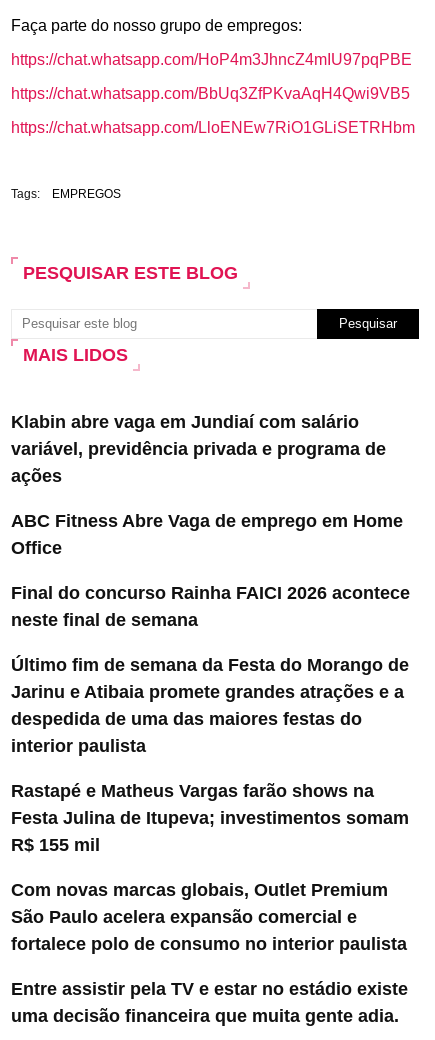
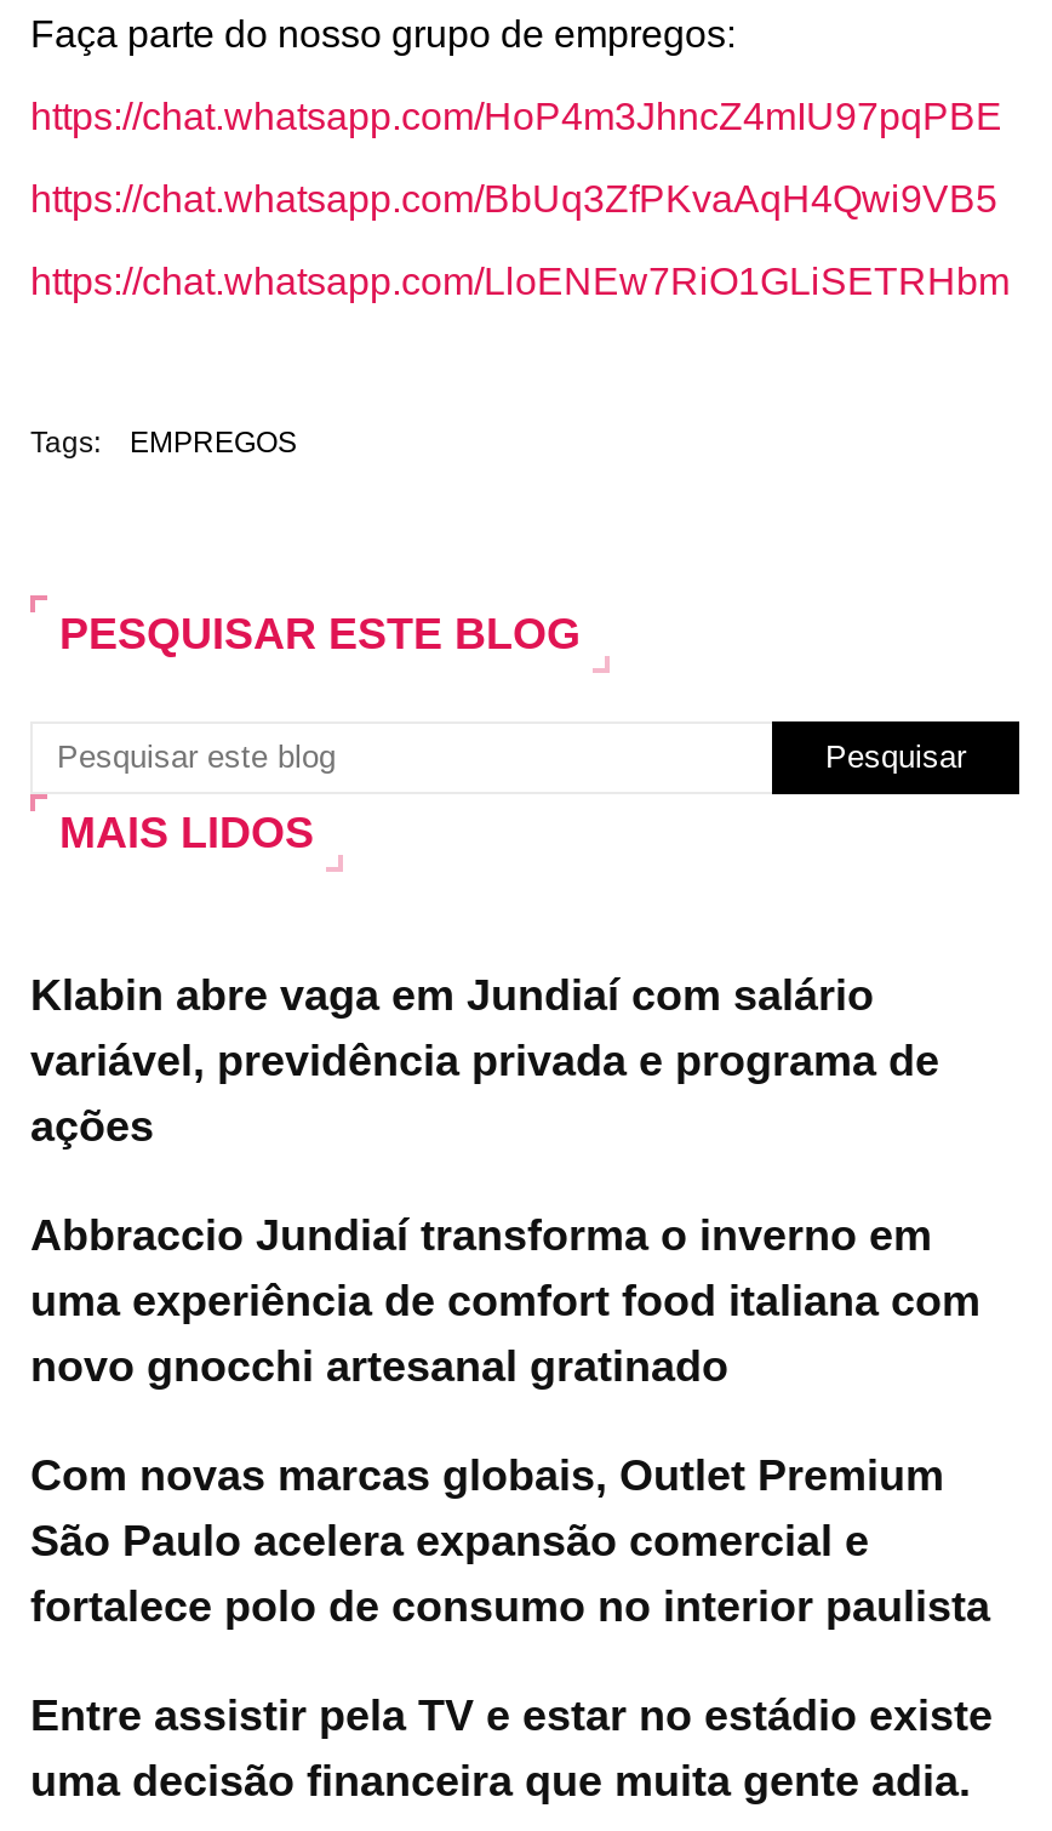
- ABC Fitness Abre Vaga de emprego em Home
- Office
- Final do concurso Rainha FAICI 2026 acontece
- neste final de semana
- Último fim de semana da Festa do Morango de
- Jarinu e Atibaia promete grandes atrações e a
- despedida de uma das maiores festas do
- interior paulista
- Rastapé e Matheus Vargas farão shows na
- Festa Julina de Itupeva; investimentos somam
- R$ 155 mil
+ Abbraccio Jundiaí transforma o inverno em
+ uma experiência de comfort food italiana com
+ novo gnocchi artesanal gratinado
